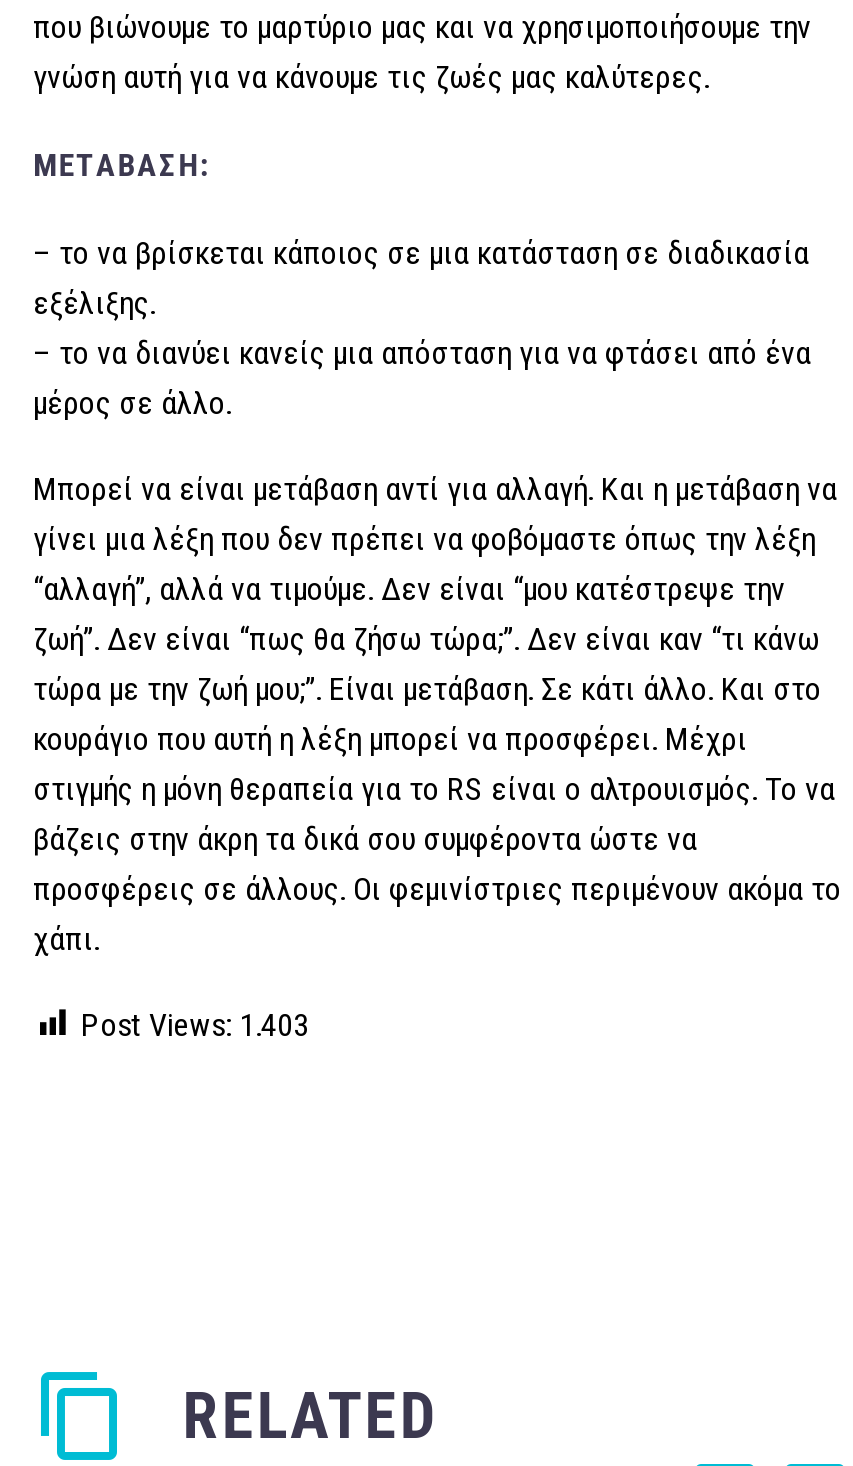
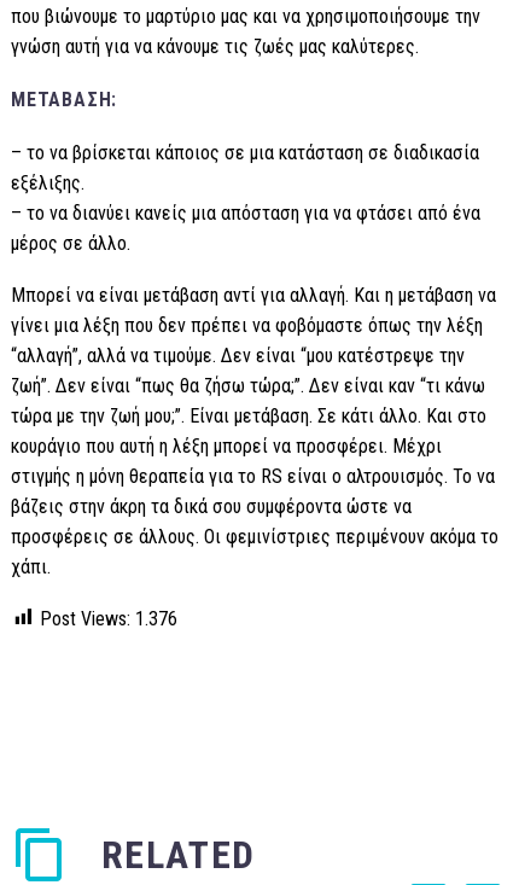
- Post Views: 1.403
+ Post Views: 1.376
